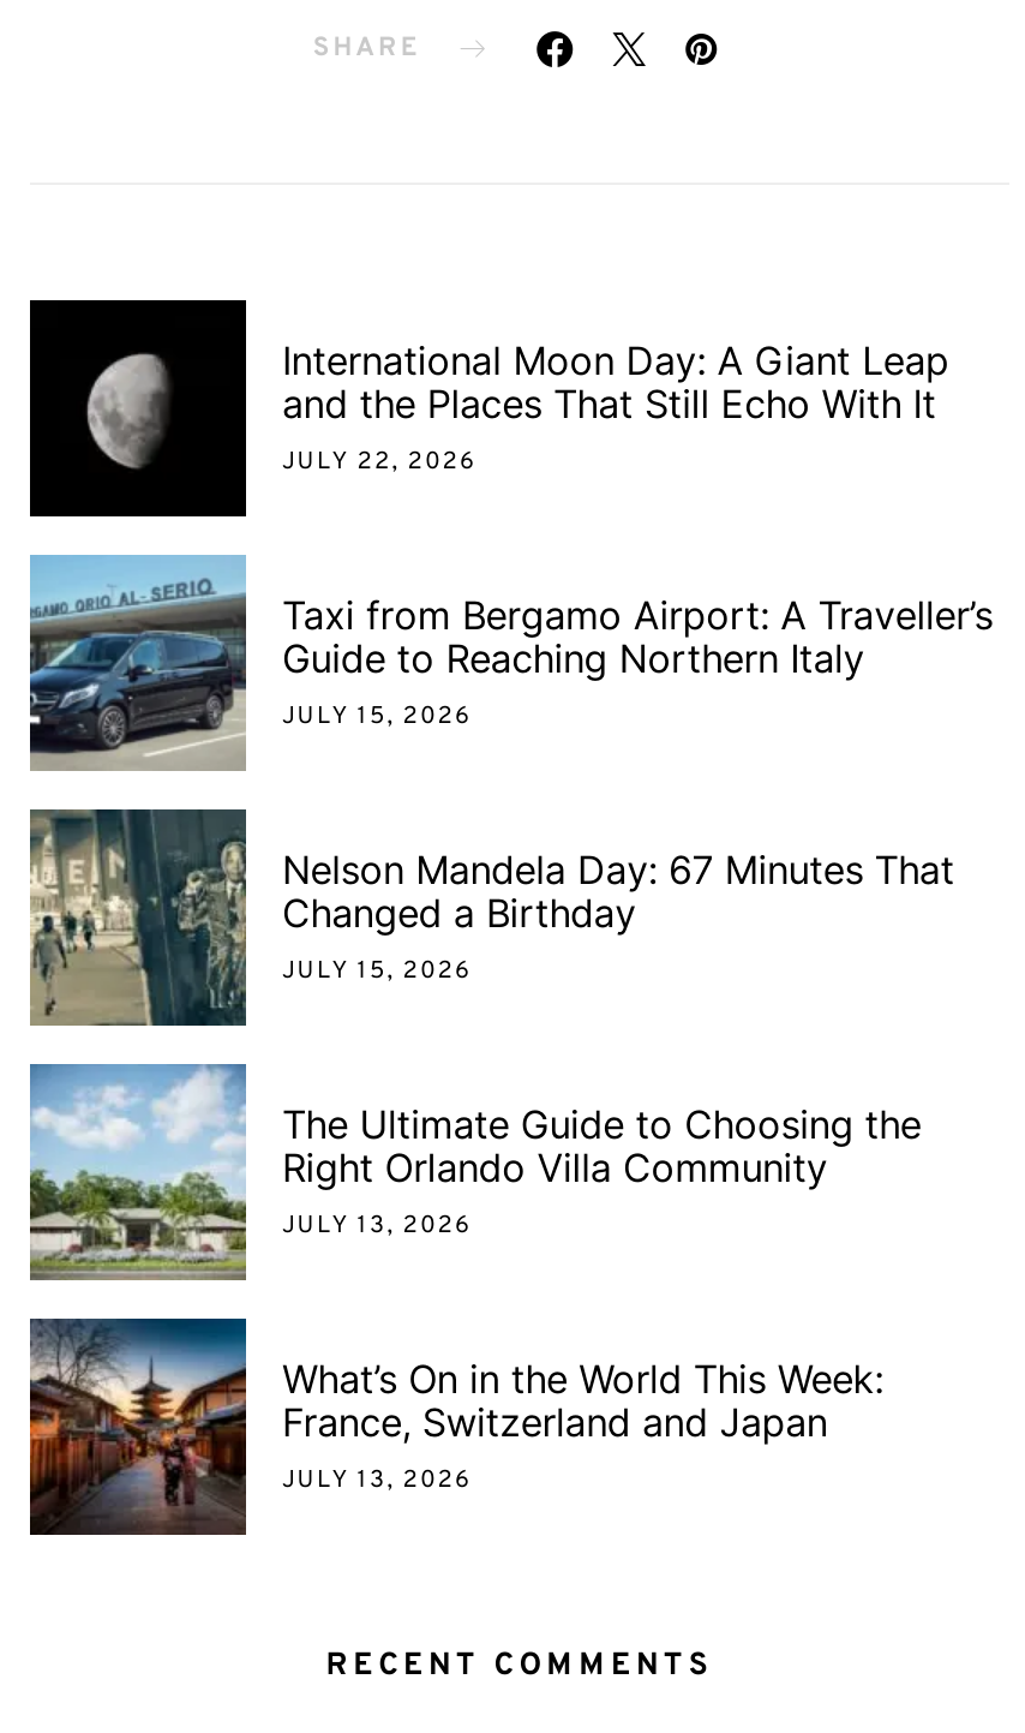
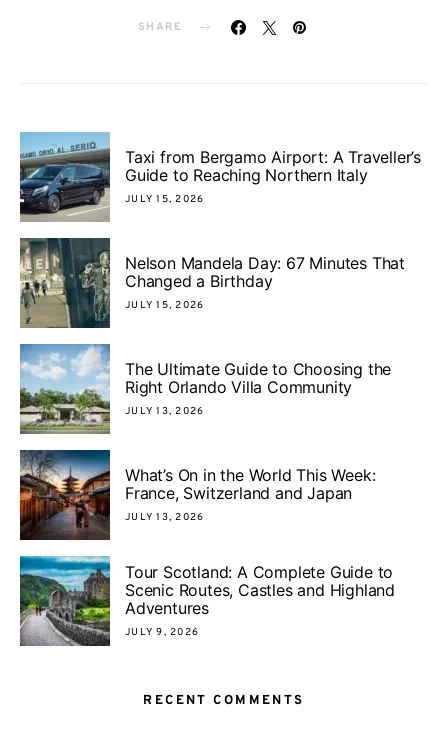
- [image]
- International Moon Day: A Giant Leap
- and the Places That Still Echo With It
- JULY 22, 2026

moved up: [image] | Taxi from Bergamo Airport: A Traveller’s | Guide to Reaching Northern Italy | ... | France, Switzerland and Japan | JULY 13, 2026

+ [image]
+ Tour Scotland: A Complete Guide to
+ Scenic Routes, Castles and Highland
+ Adventures
+ JULY 9, 2026
